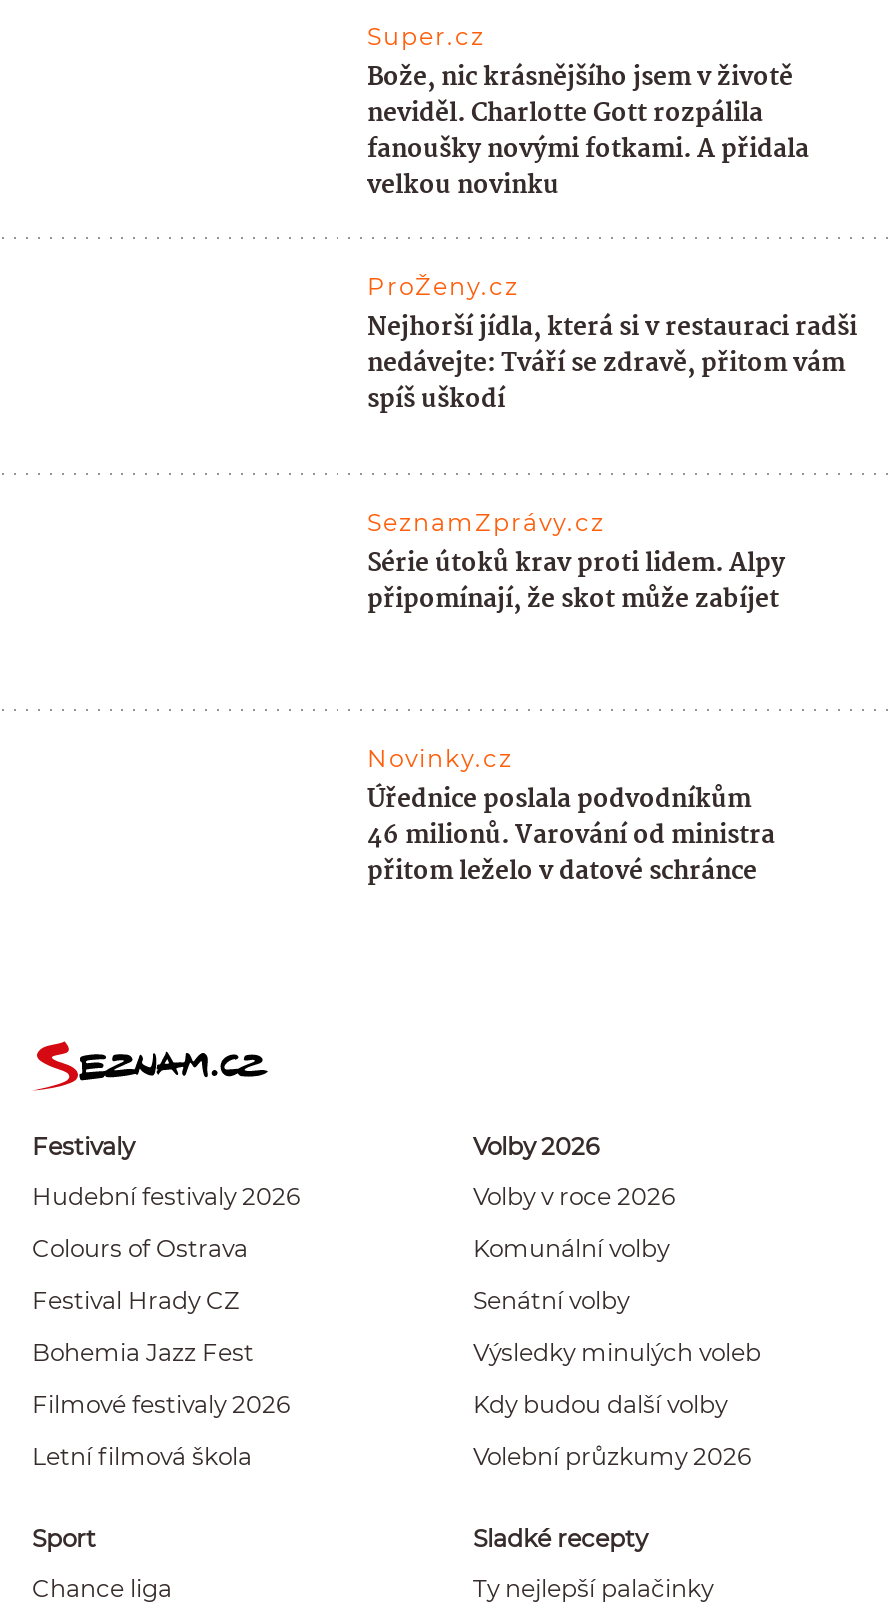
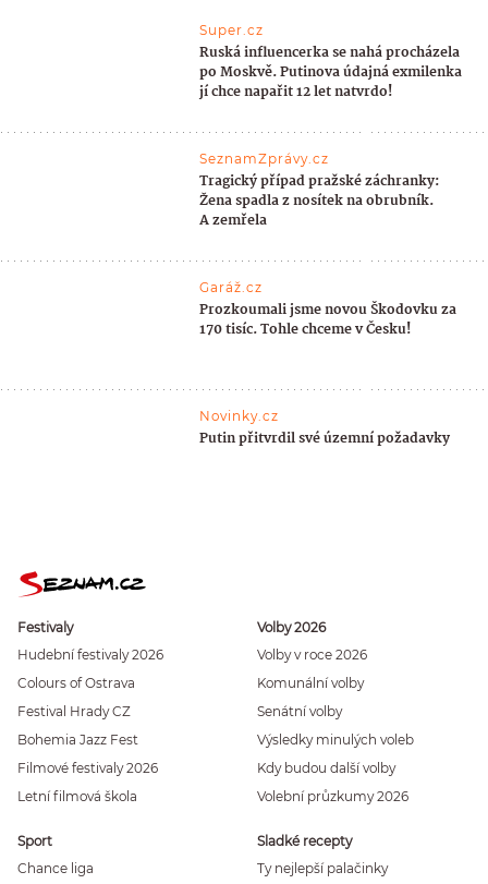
- Bože, nic krásnějšího jsem v životě
- neviděl. Charlotte Gott rozpálila
- fanoušky novými fotkami. A přidala
- velkou novinku
- ProŽeny.cz
- Nejhorší jídla, která si v restauraci radši
- nedávejte: Tváří se zdravě, přitom vám
- spíš uškodí
+ Ruská influencerka se nahá procházela
+ po Moskvě. Putinova údajná exmilenka
+ jí chce napařit 12 let natvrdo!

moved up: SeznamZprávy.cz

- Série útoků krav proti lidem. Alpy
- připomínají, že skot může zabíjet
+ Tragický případ pražské záchranky:
+ Žena spadla z nosítek na obrubník.
+ A zemřela
+ Garáž.cz
+ Prozkoumali jsme novou Škodovku za
+ 170 tisíc. Tohle chceme v Česku!

- Úřednice poslala podvodníkům
- 46 milionů. Varování od ministra
- přitom leželo v datové schránce
+ Putin přitvrdil své územní požadavky
